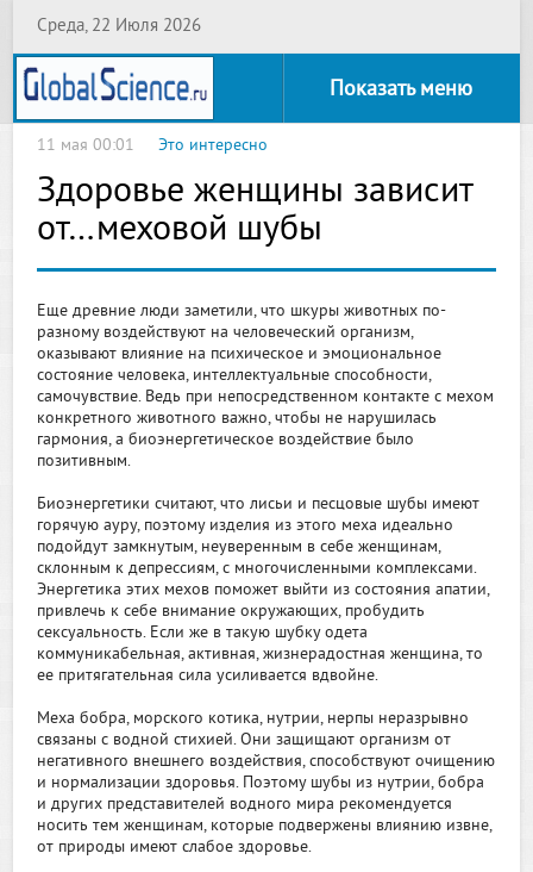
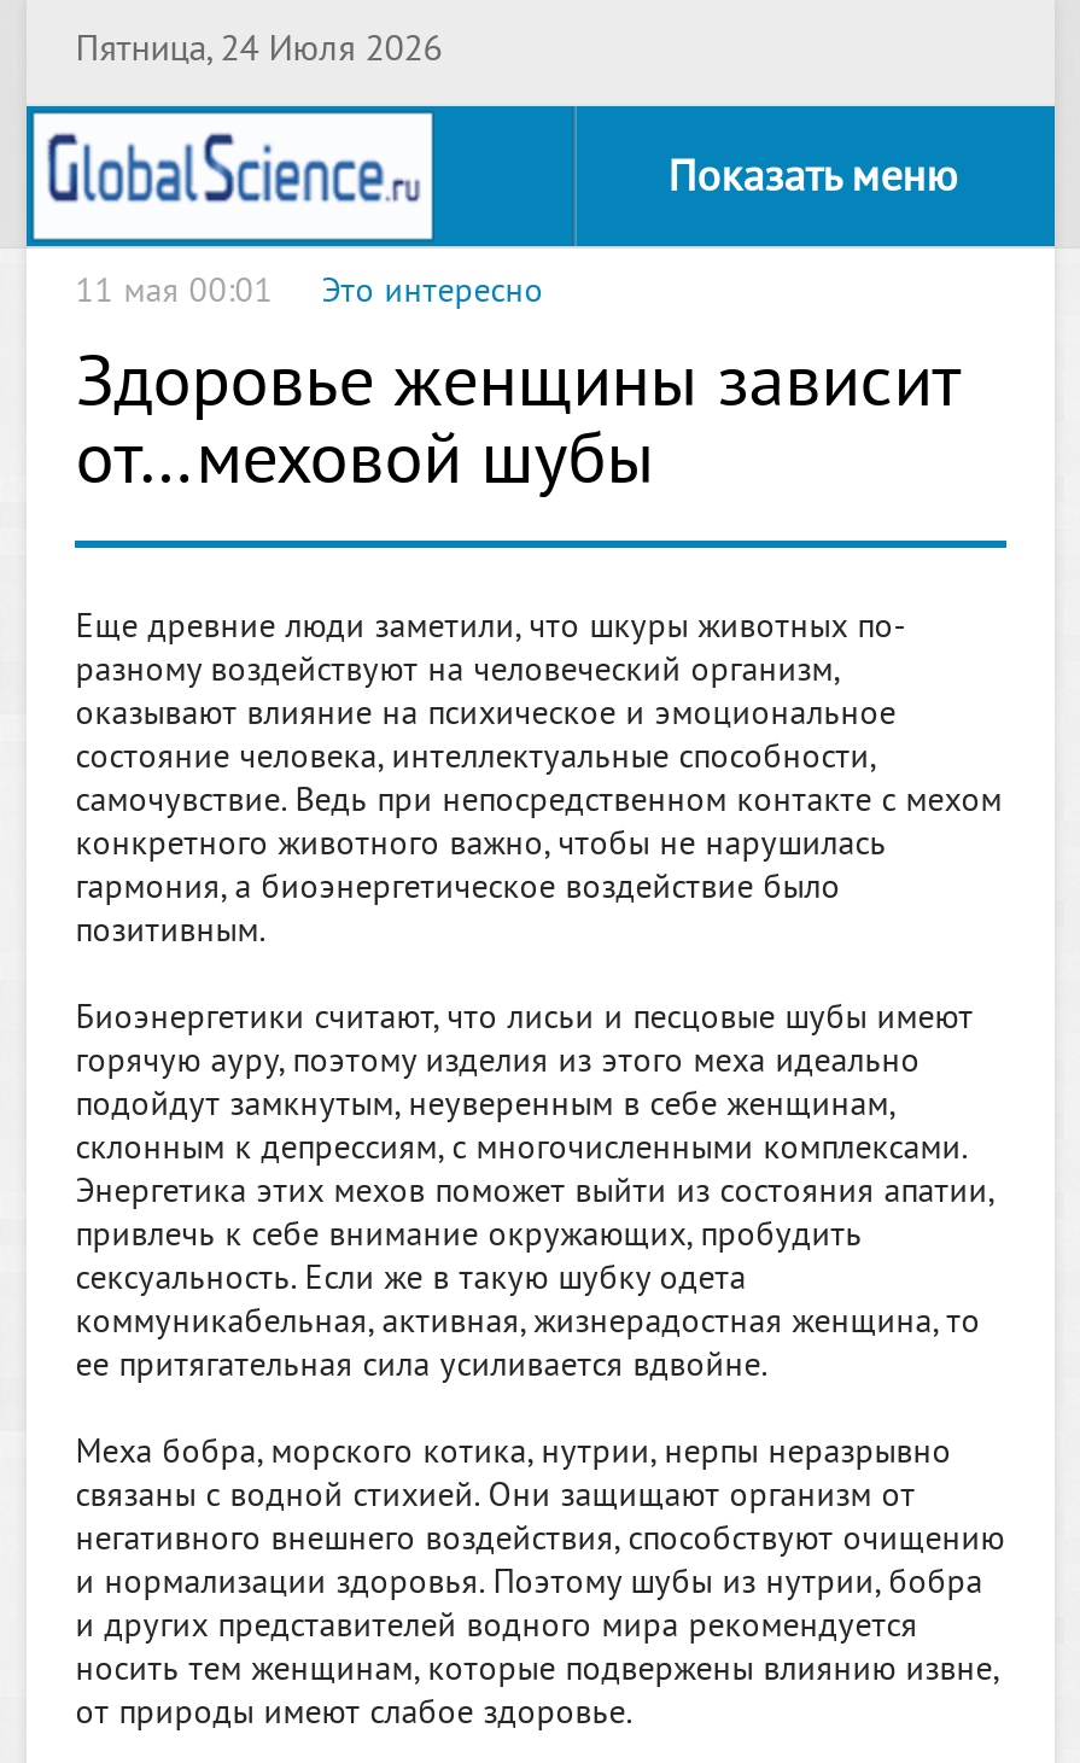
- Среда, 22 Июля 2026
+ Пятница, 24 Июля 2026
